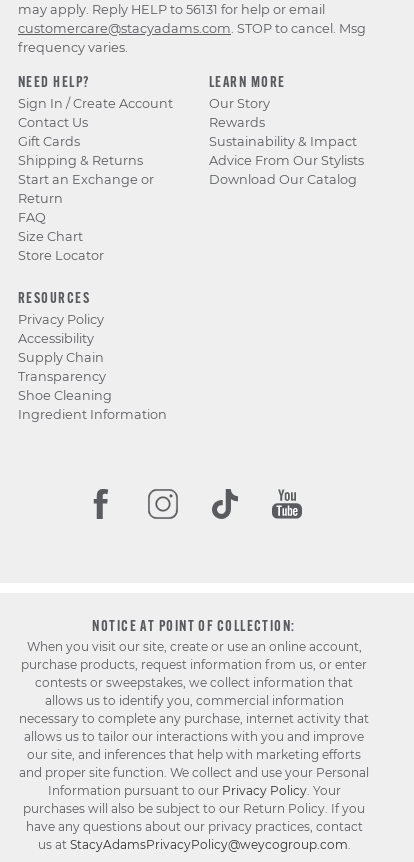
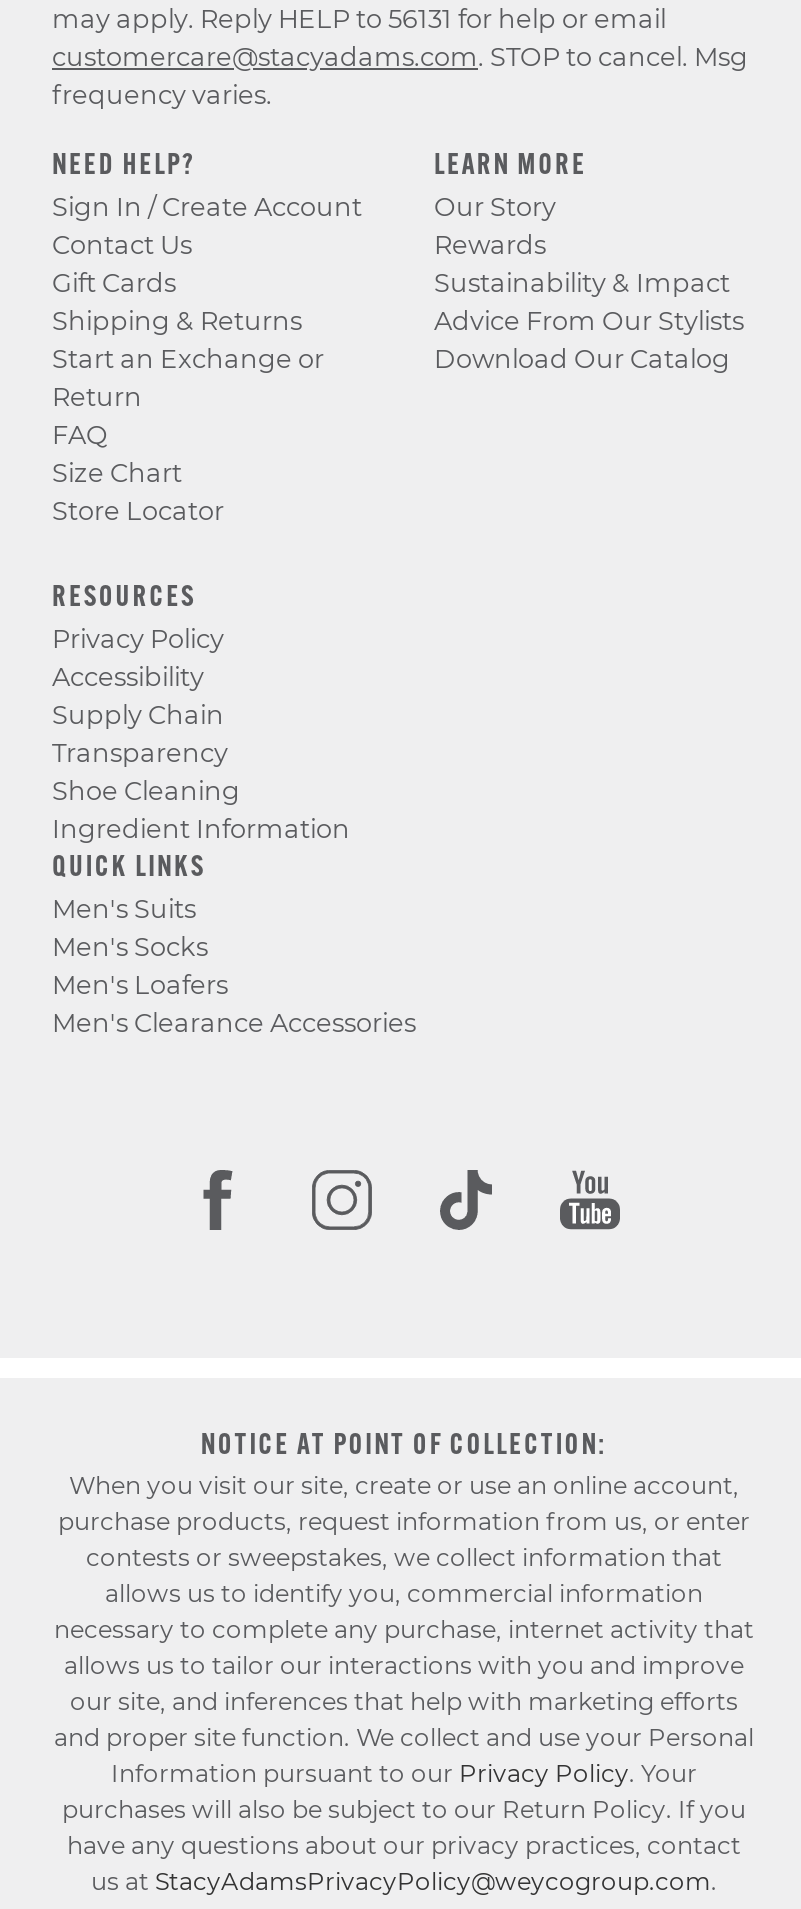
+ QUICK LINKS
+ Men's Suits
+ Men's Socks
+ Men's Loafers
+ Men's Clearance Accessories
